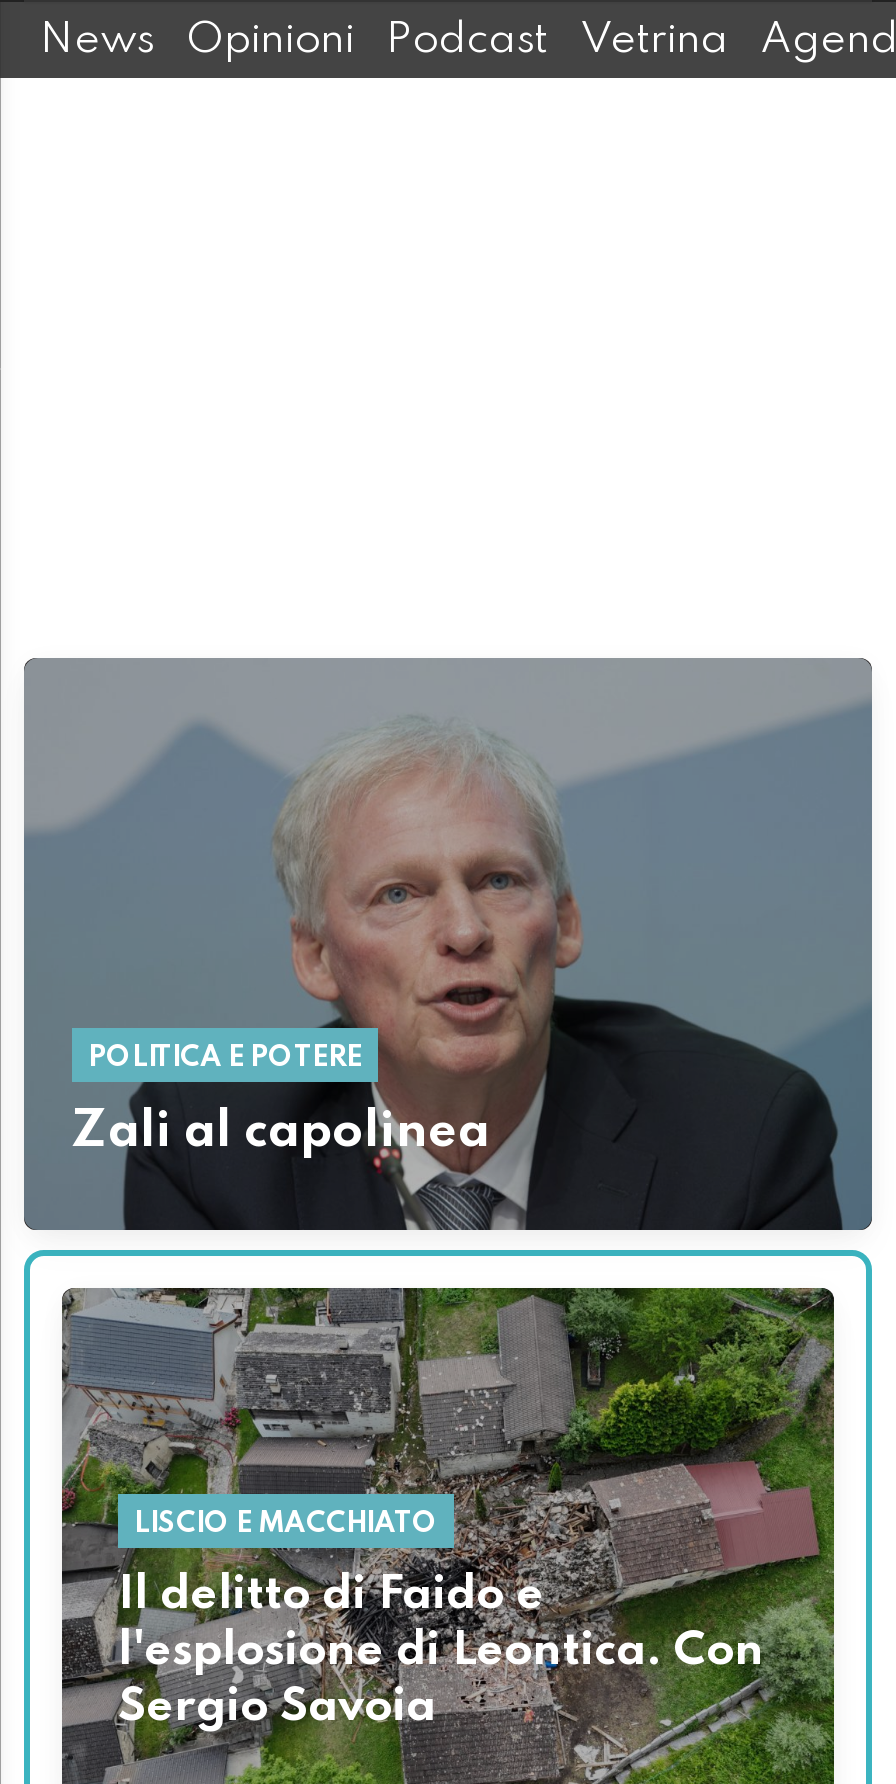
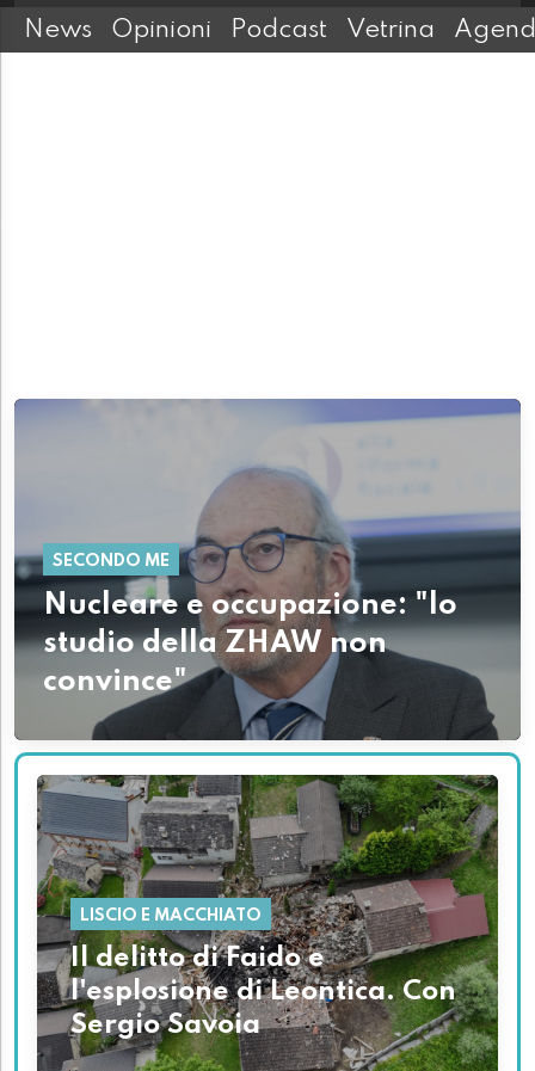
- [image]
- POLITICA E POTERE
+ [image]
+ SECONDO ME

- Zali al capolinea
+ Nucleare e occupazione: "lo
+ studio della ZHAW non
+ convince"
